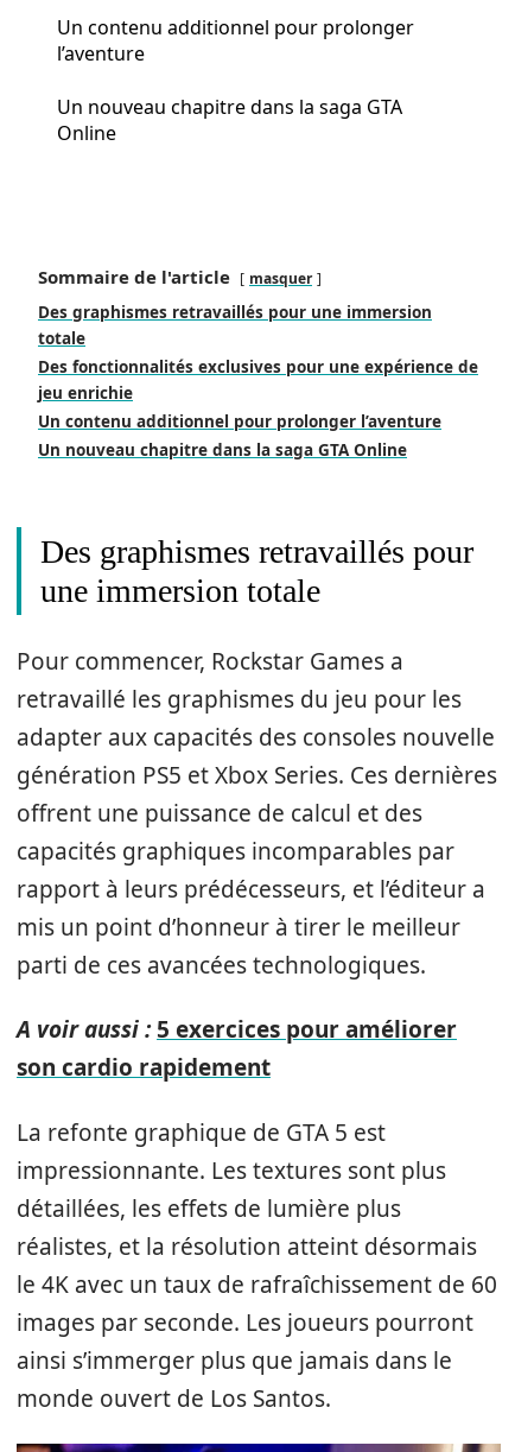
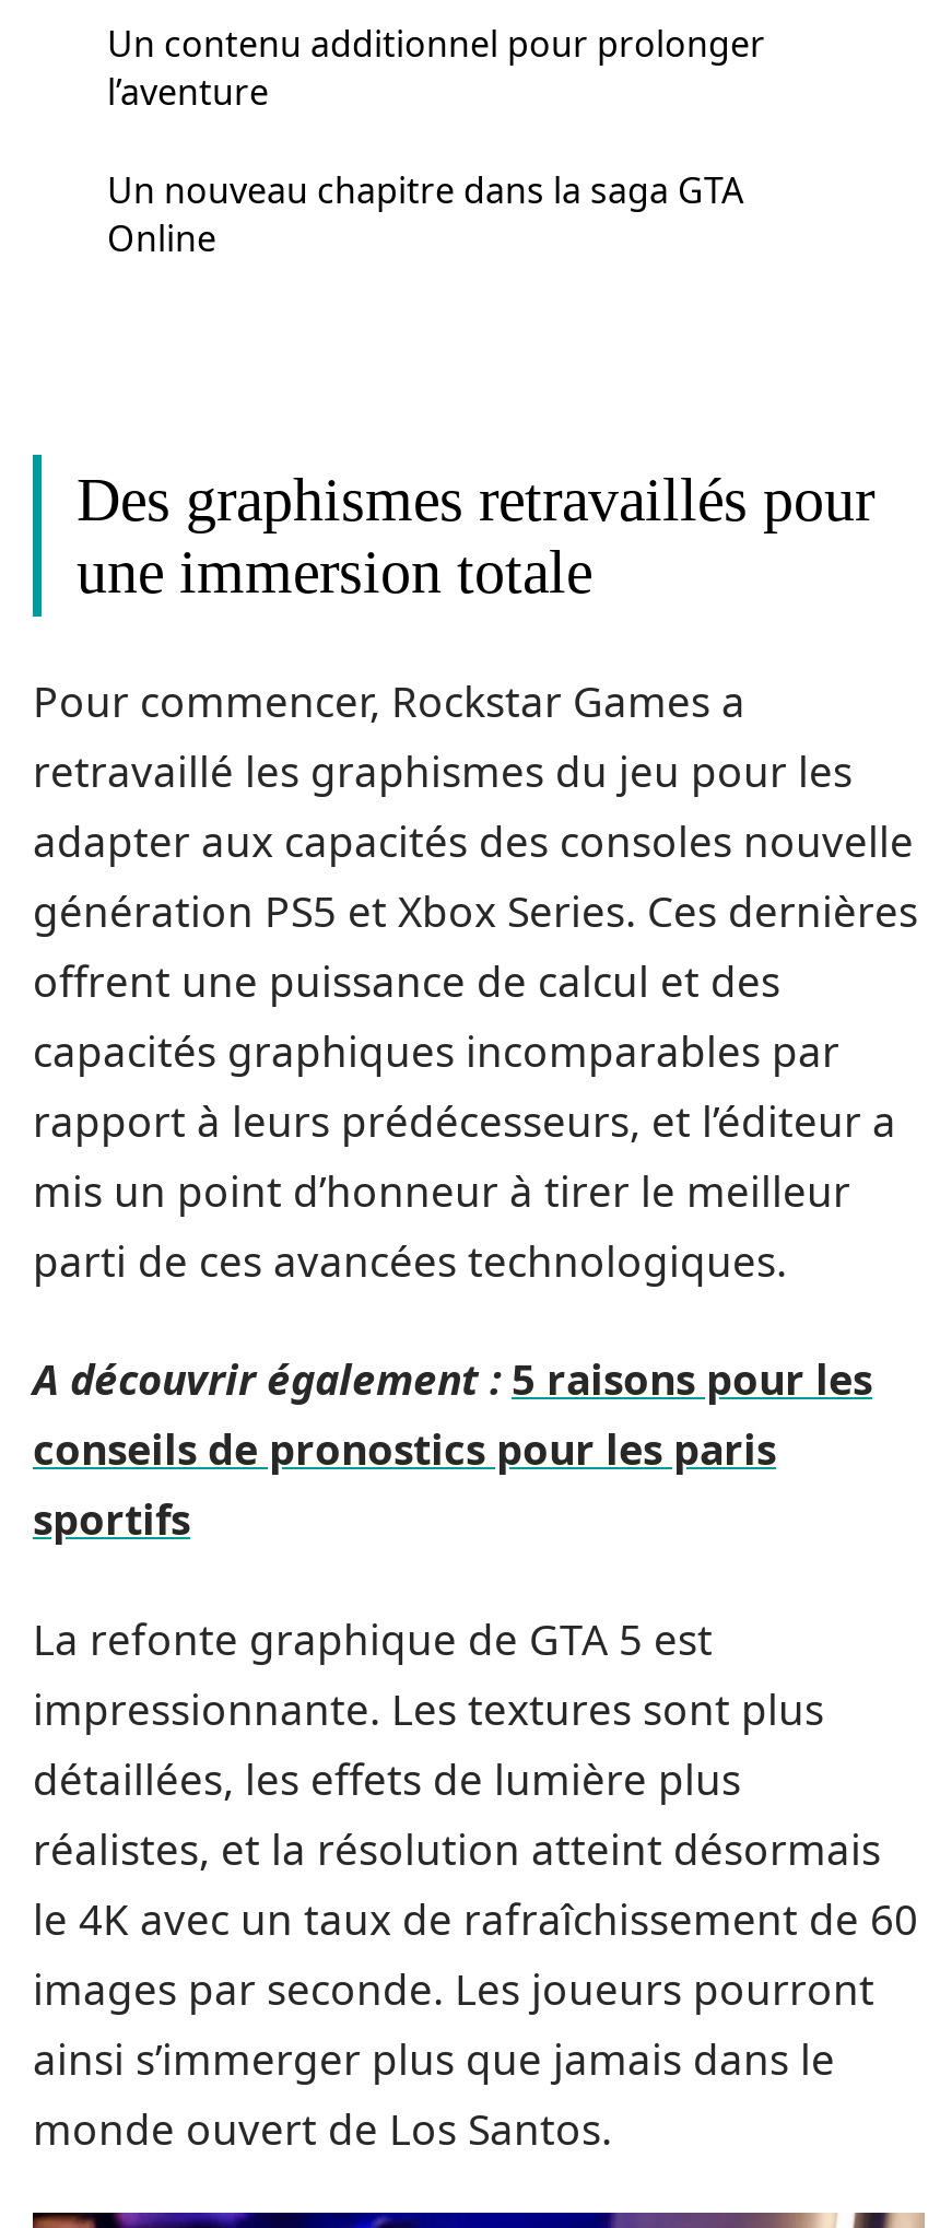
- Sommaire de l'article
- masquer
- Des graphismes retravaillés pour une immersion
- totale
- Des fonctionnalités exclusives pour une expérience de
- jeu enrichie
- Un contenu additionnel pour prolonger l’aventure
- Un nouveau chapitre dans la saga GTA Online

moved up: Des graphismes retravaillés pour | une immersion totale | Pour commencer, Rockstar Games a | ... | mis un point d’honneur à tirer le meilleur | parti de ces avancées technologiques.

- A voir aussi : 5 exercices pour améliorer
- son cardio rapidement
+ A découvrir également : 5 raisons pour les
+ conseils de pronostics pour les paris
+ sportifs
